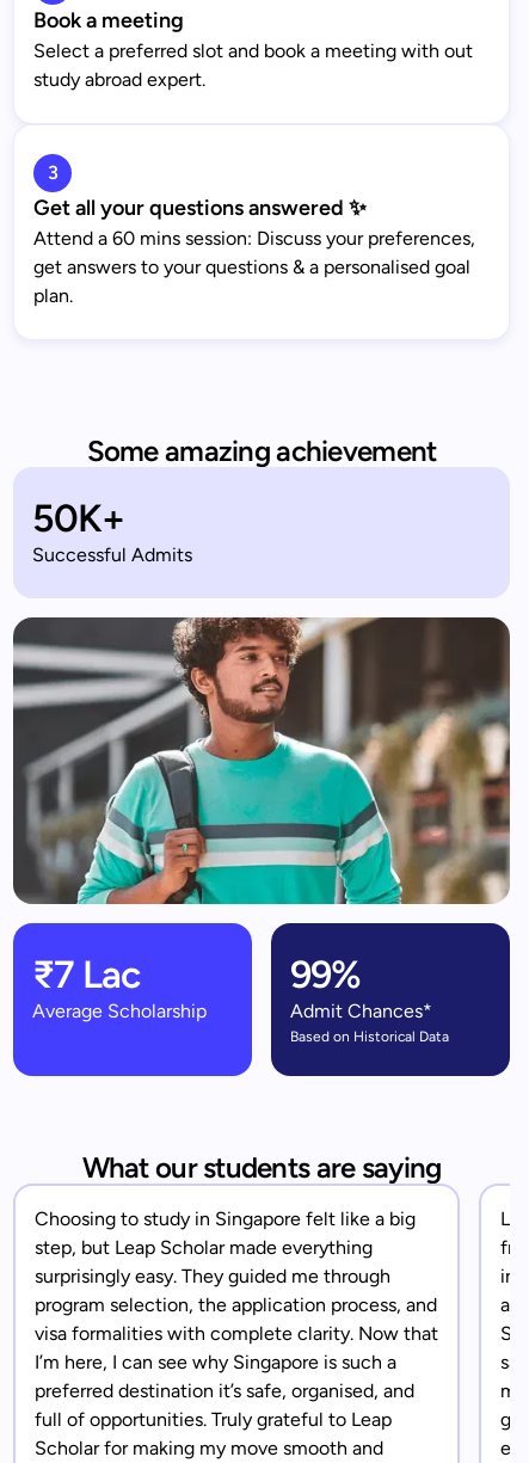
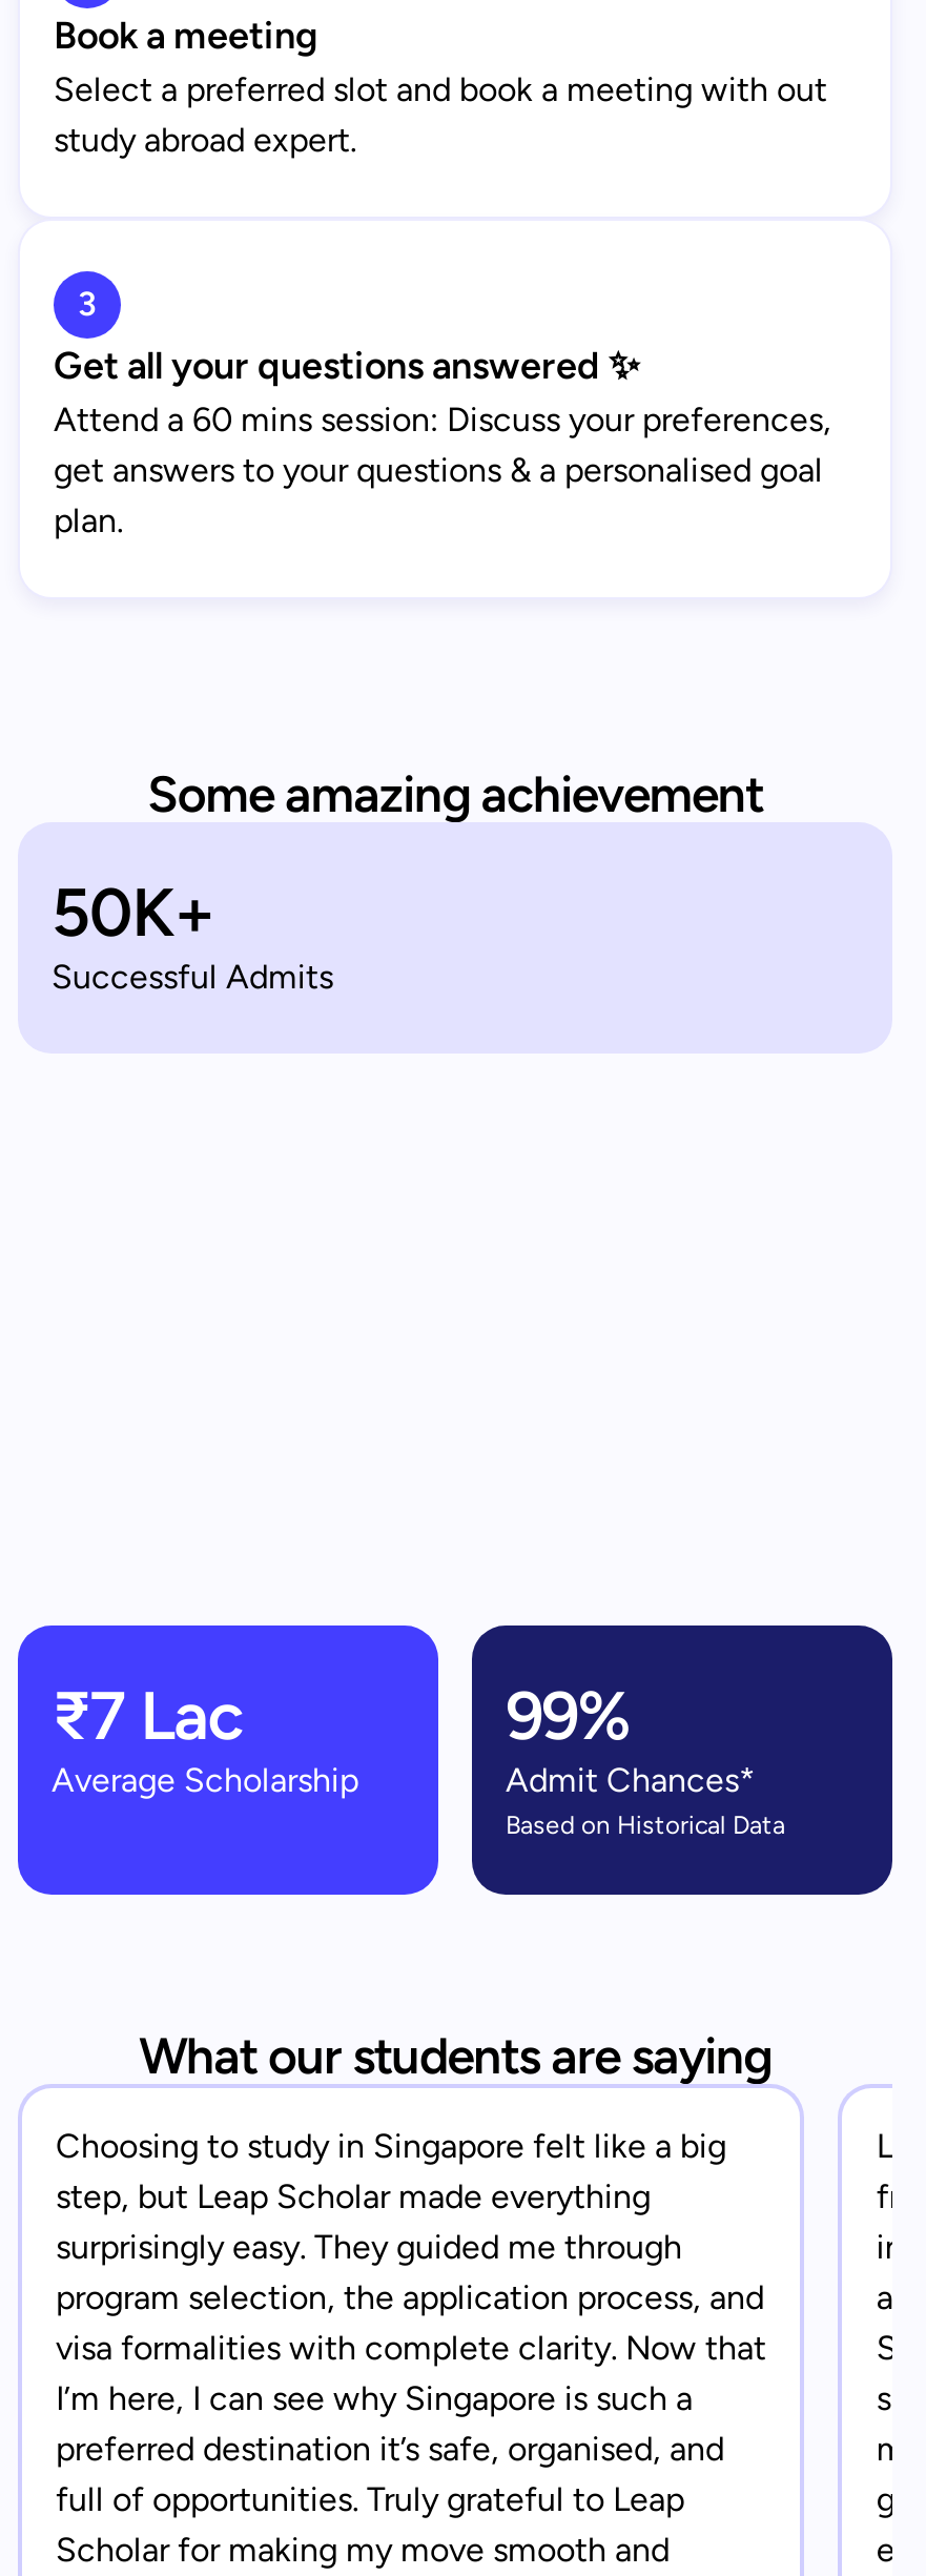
- [image]
